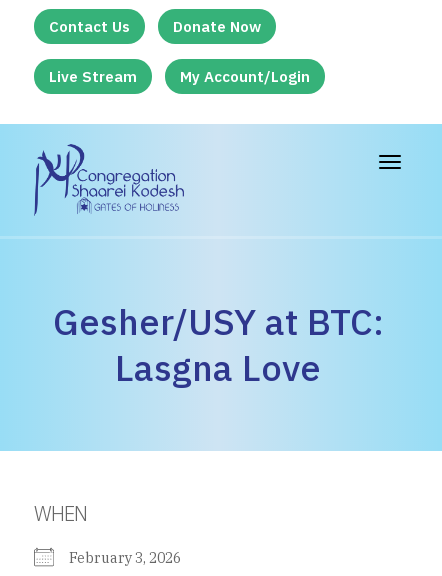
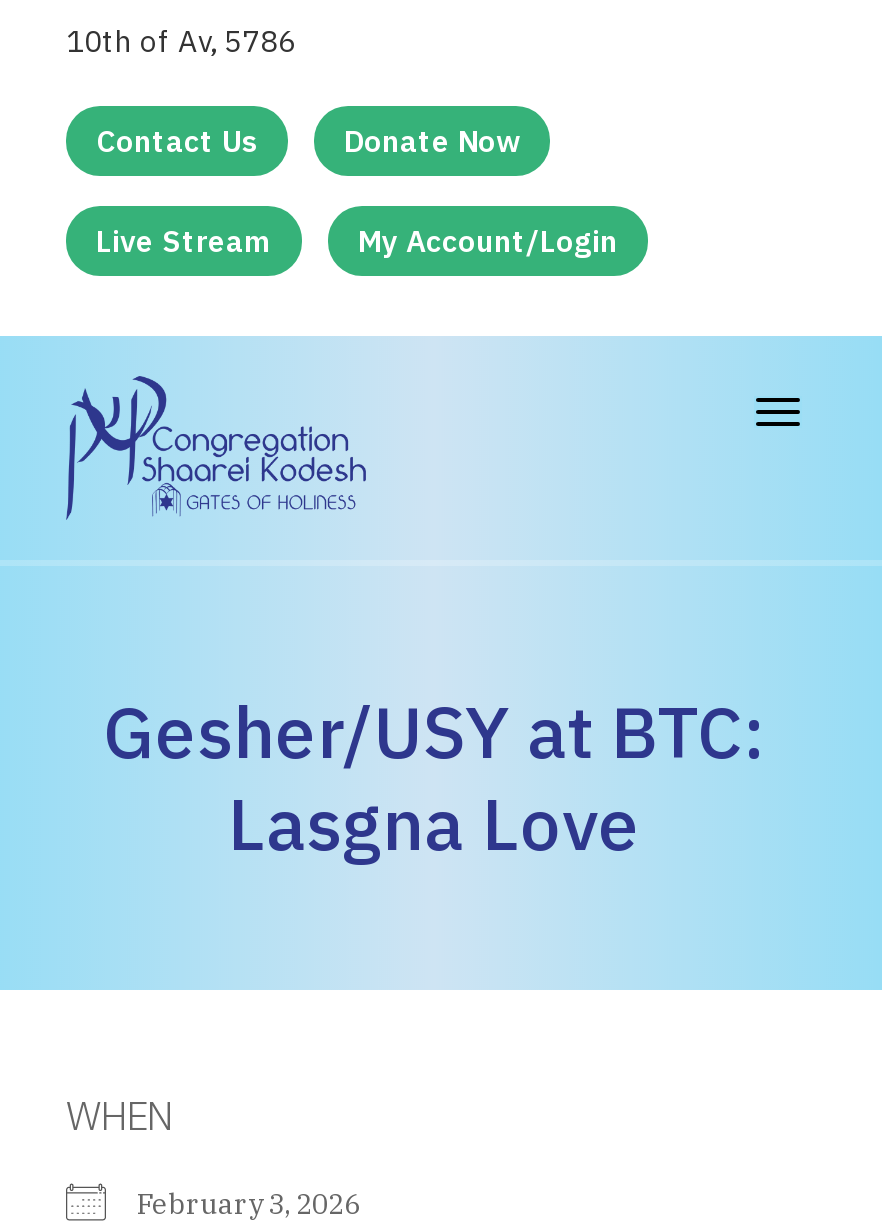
+ 10th of Av, 5786
